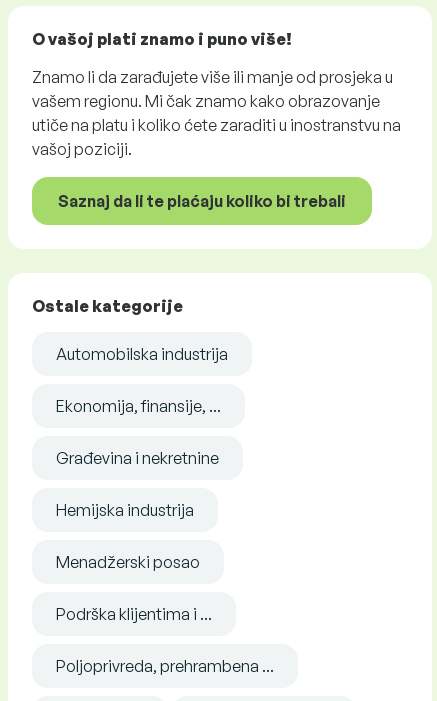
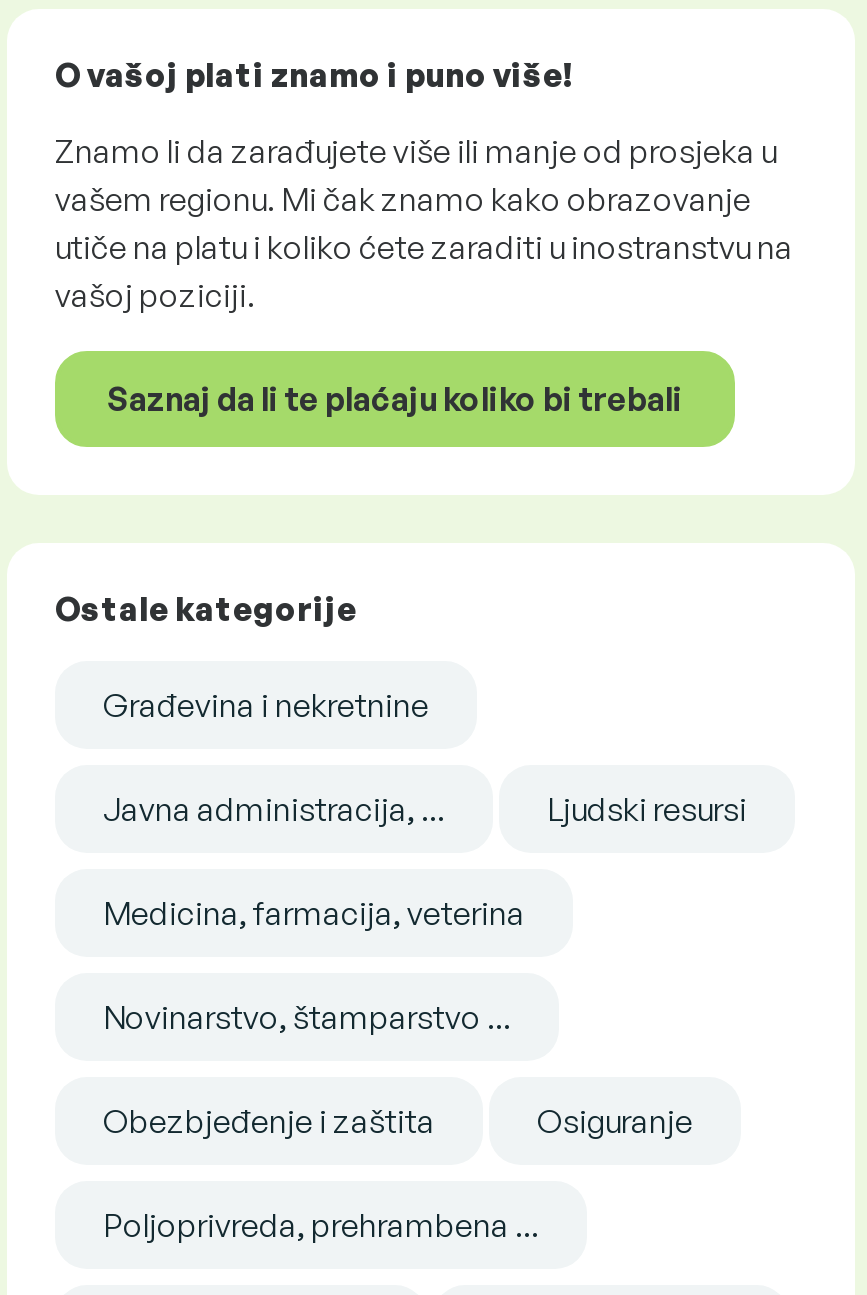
- Automobilska industrija
- Ekonomija, finansije, ...

moved up: Građevina i nekretnine

- Hemijska industrija
- Menadžerski posao
- Podrška klijentima i ...
+ Javna administracija, ...
+ Ljudski resursi
+ Medicina, farmacija, veterina
+ Novinarstvo, štamparstvo ...
+ Obezbjeđenje i zaštita
+ Osiguranje
